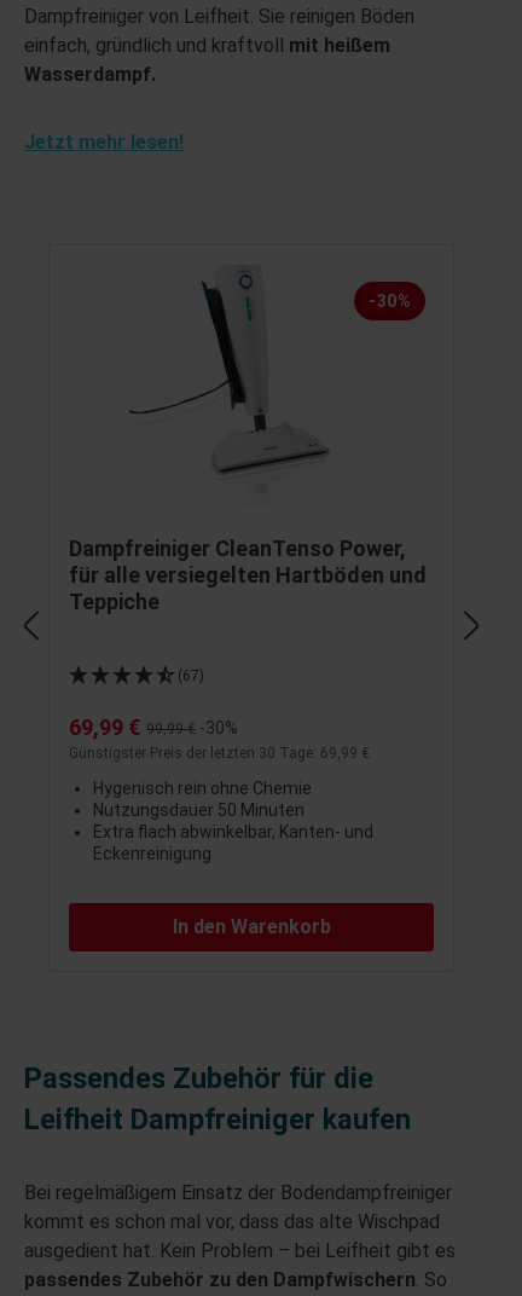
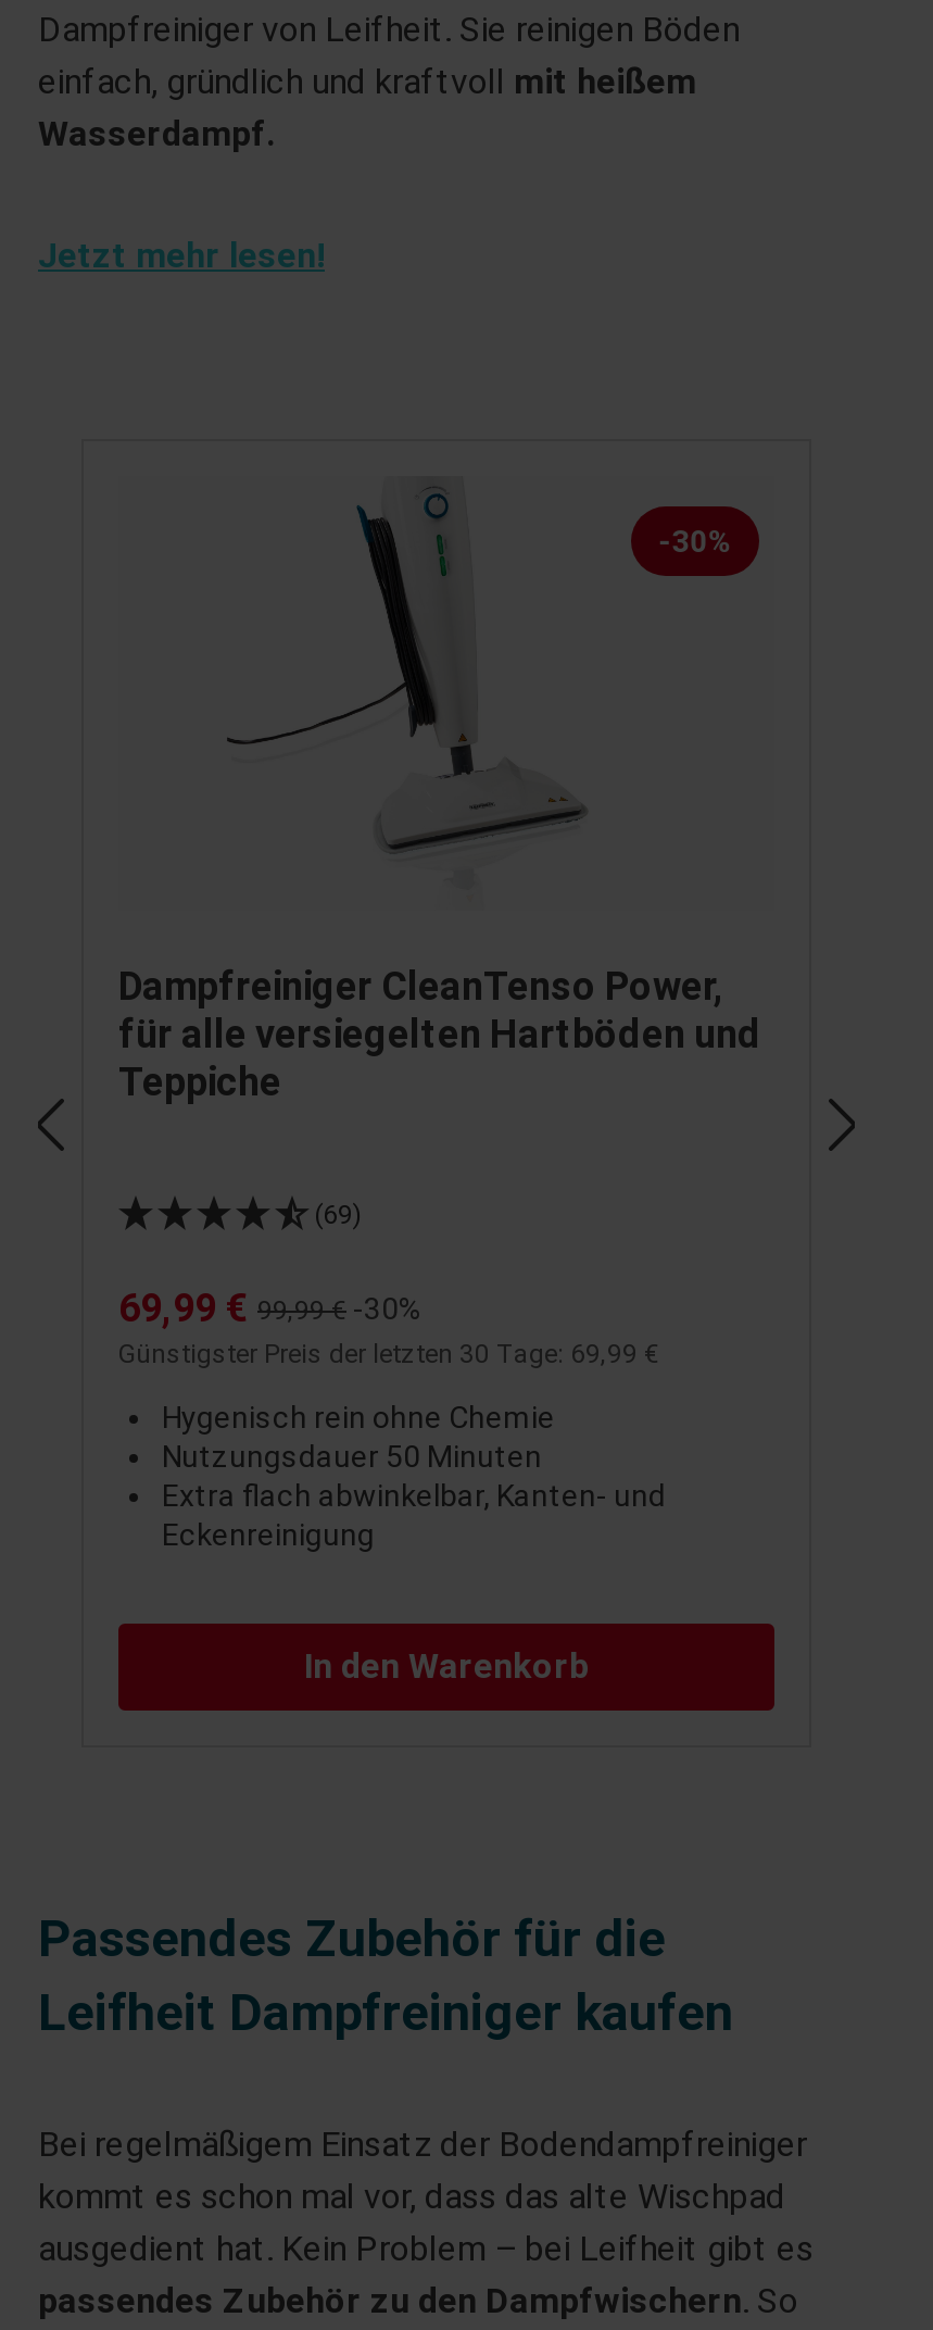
- (67)
+ (69)
